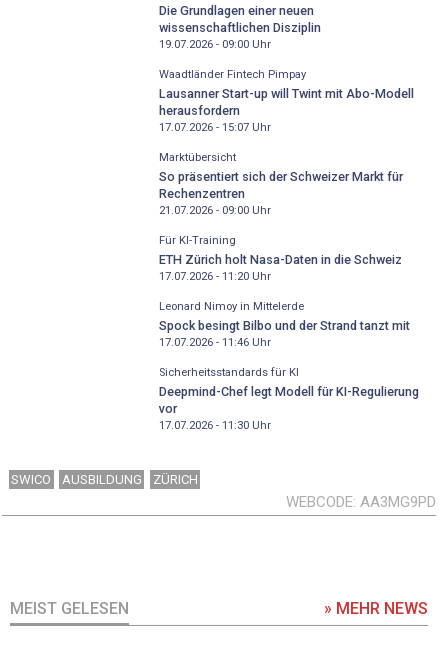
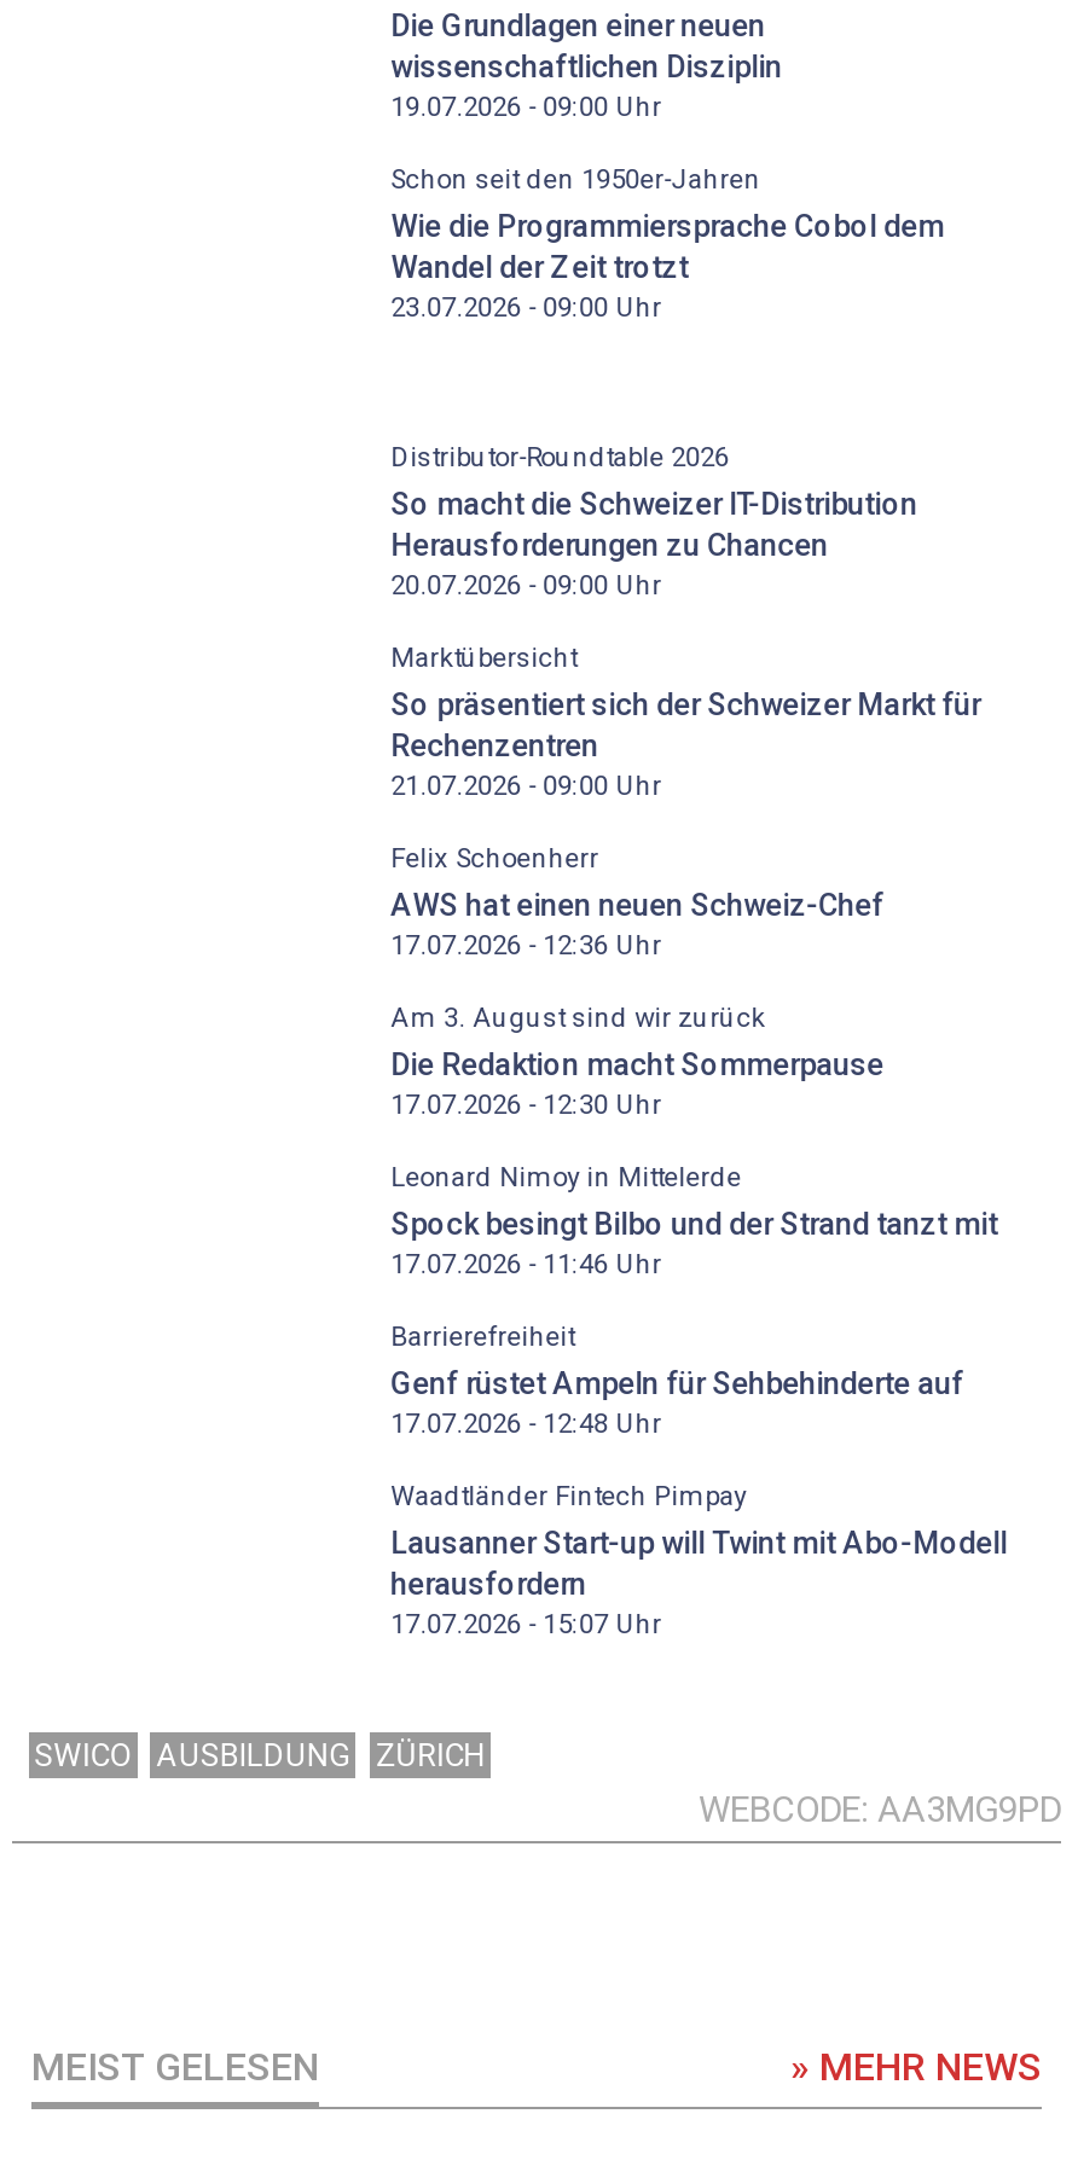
+ Schon seit den 1950er-Jahren
+ Wie die Programmiersprache Cobol dem
+ Wandel der Zeit trotzt
+ 23.07.2026 - 09:00 Uhr

+ Distributor-Roundtable 2026
+ So macht die Schweizer IT-Distribution
+ Herausforderungen zu Chancen
+ 20.07.2026 - 09:00 Uhr
+ Felix Schoenherr
+ AWS hat einen neuen Schweiz-Chef
+ 17.07.2026 - 12:36 Uhr
+ Am 3. August sind wir zurück
+ Die Redaktion macht Sommerpause
+ 17.07.2026 - 12:30 Uhr
+ Barrierefreiheit
+ Genf rüstet Ampeln für Sehbehinderte auf
+ 17.07.2026 - 12:48 Uhr

moved down: Waadtländer Fintech Pimpay | Lausanner Start-up will Twint mit Abo-Modell | 17.07.2026 - 15:07 Uhr

moved up: Marktübersicht | So präsentiert sich der Schweizer Markt für | Rechenzentren | 21.07.2026 - 09:00 Uhr

- Für KI-Training
- ETH Zürich holt Nasa-Daten in die Schweiz
- 17.07.2026 - 11:20 Uhr
- Sicherheitsstandards für KI
- Deepmind-Chef legt Modell für KI-Regulierung
- vor
- 17.07.2026 - 11:30 Uhr

moved up: Leonard Nimoy in Mittelerde | Spock besingt Bilbo und der Strand tanzt mit | 17.07.2026 - 11:46 Uhr
